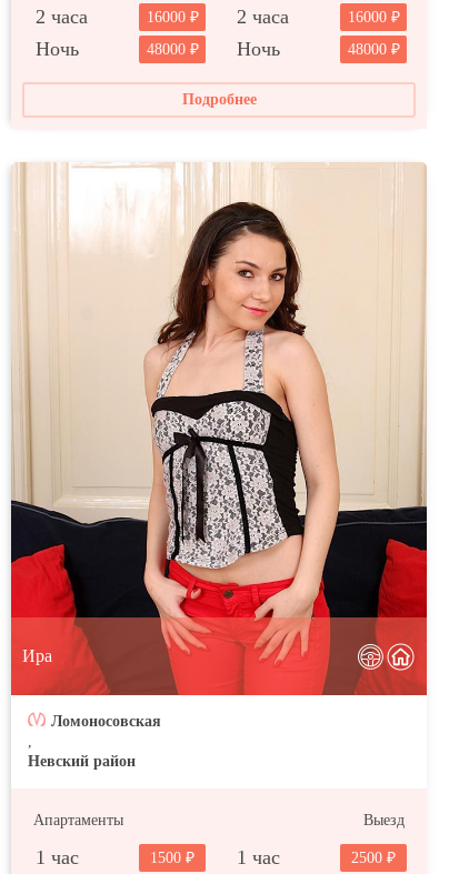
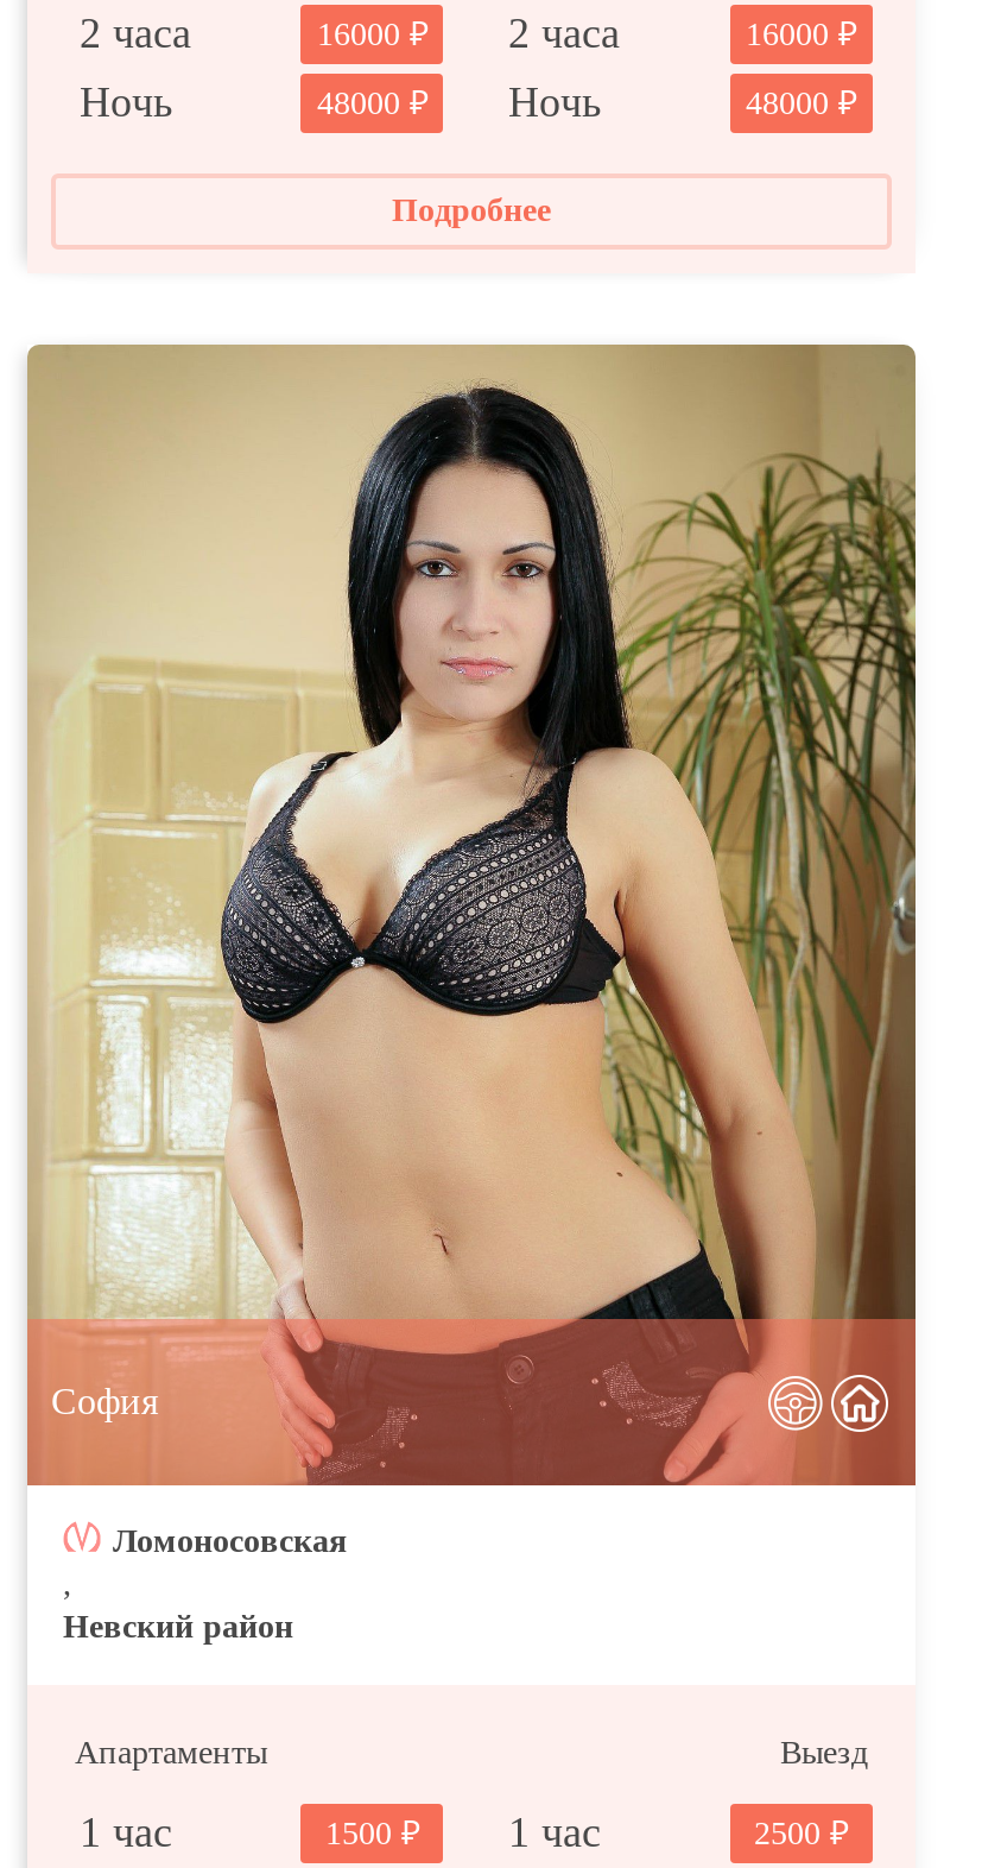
- [image]
- Ира
+ [image]
+ София
